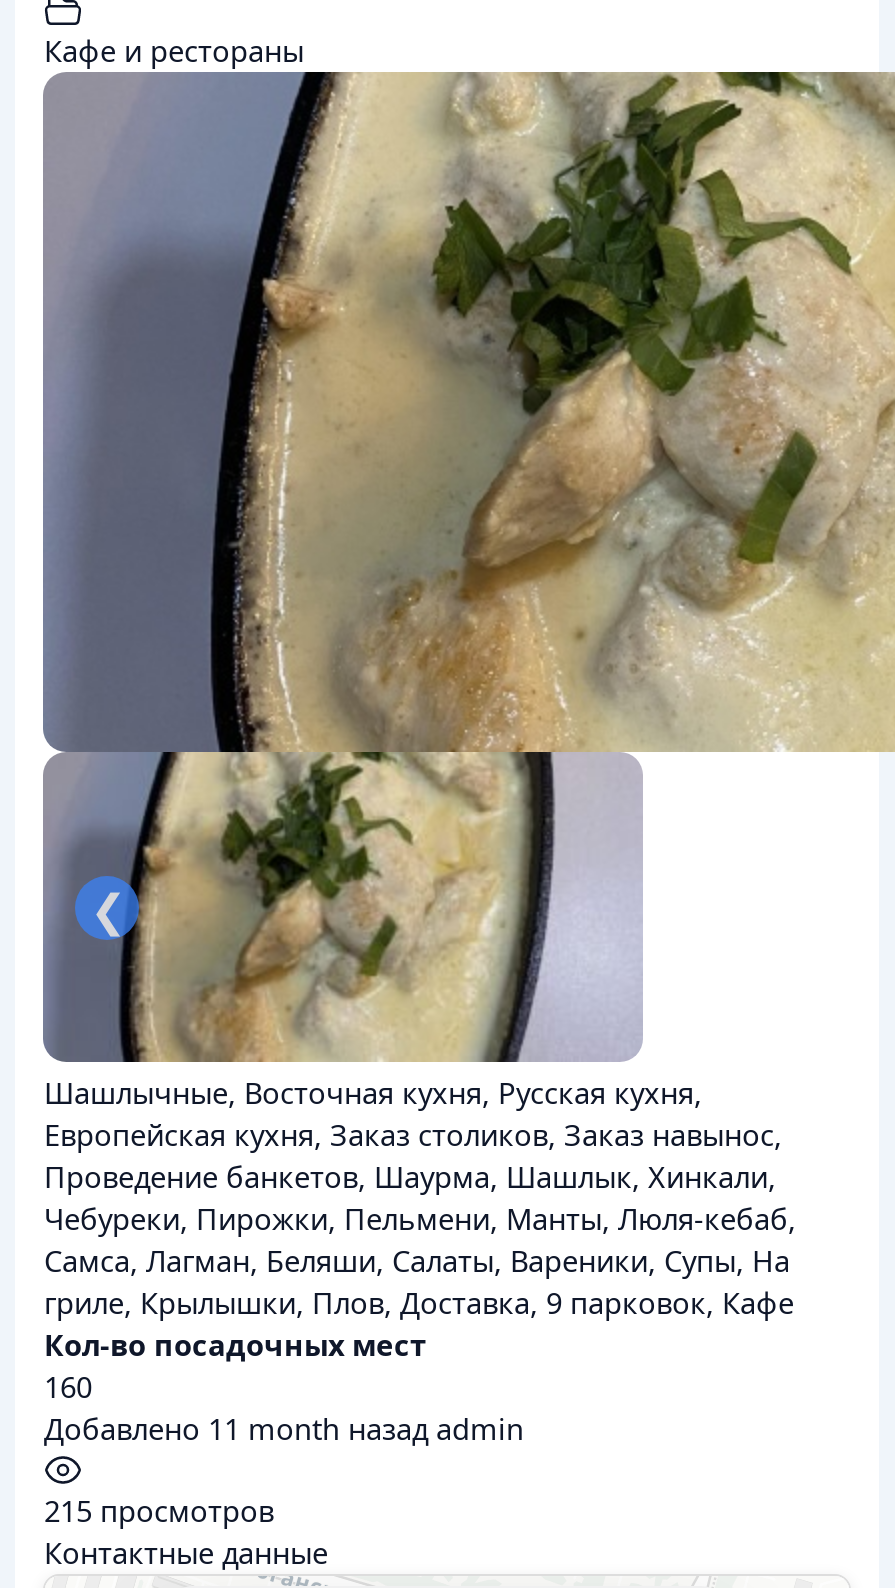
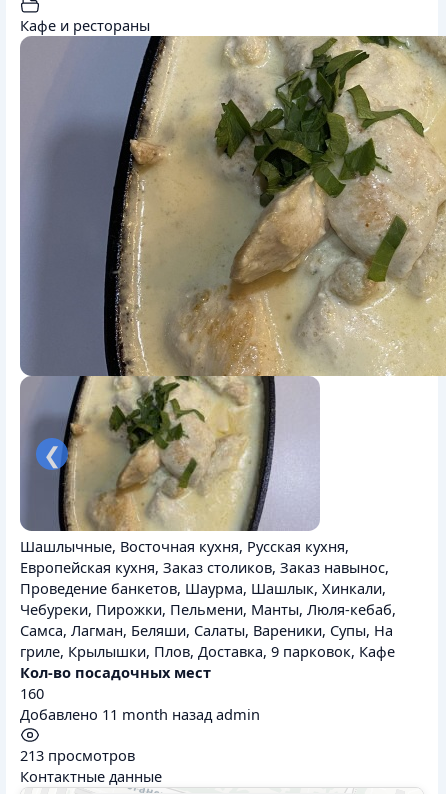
- 215 просмотров
+ 213 просмотров
